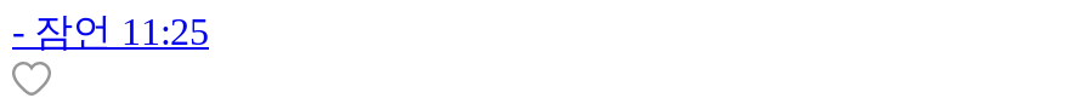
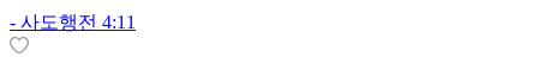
- - 잠언 11:25
+ - 사도행전 4:11
